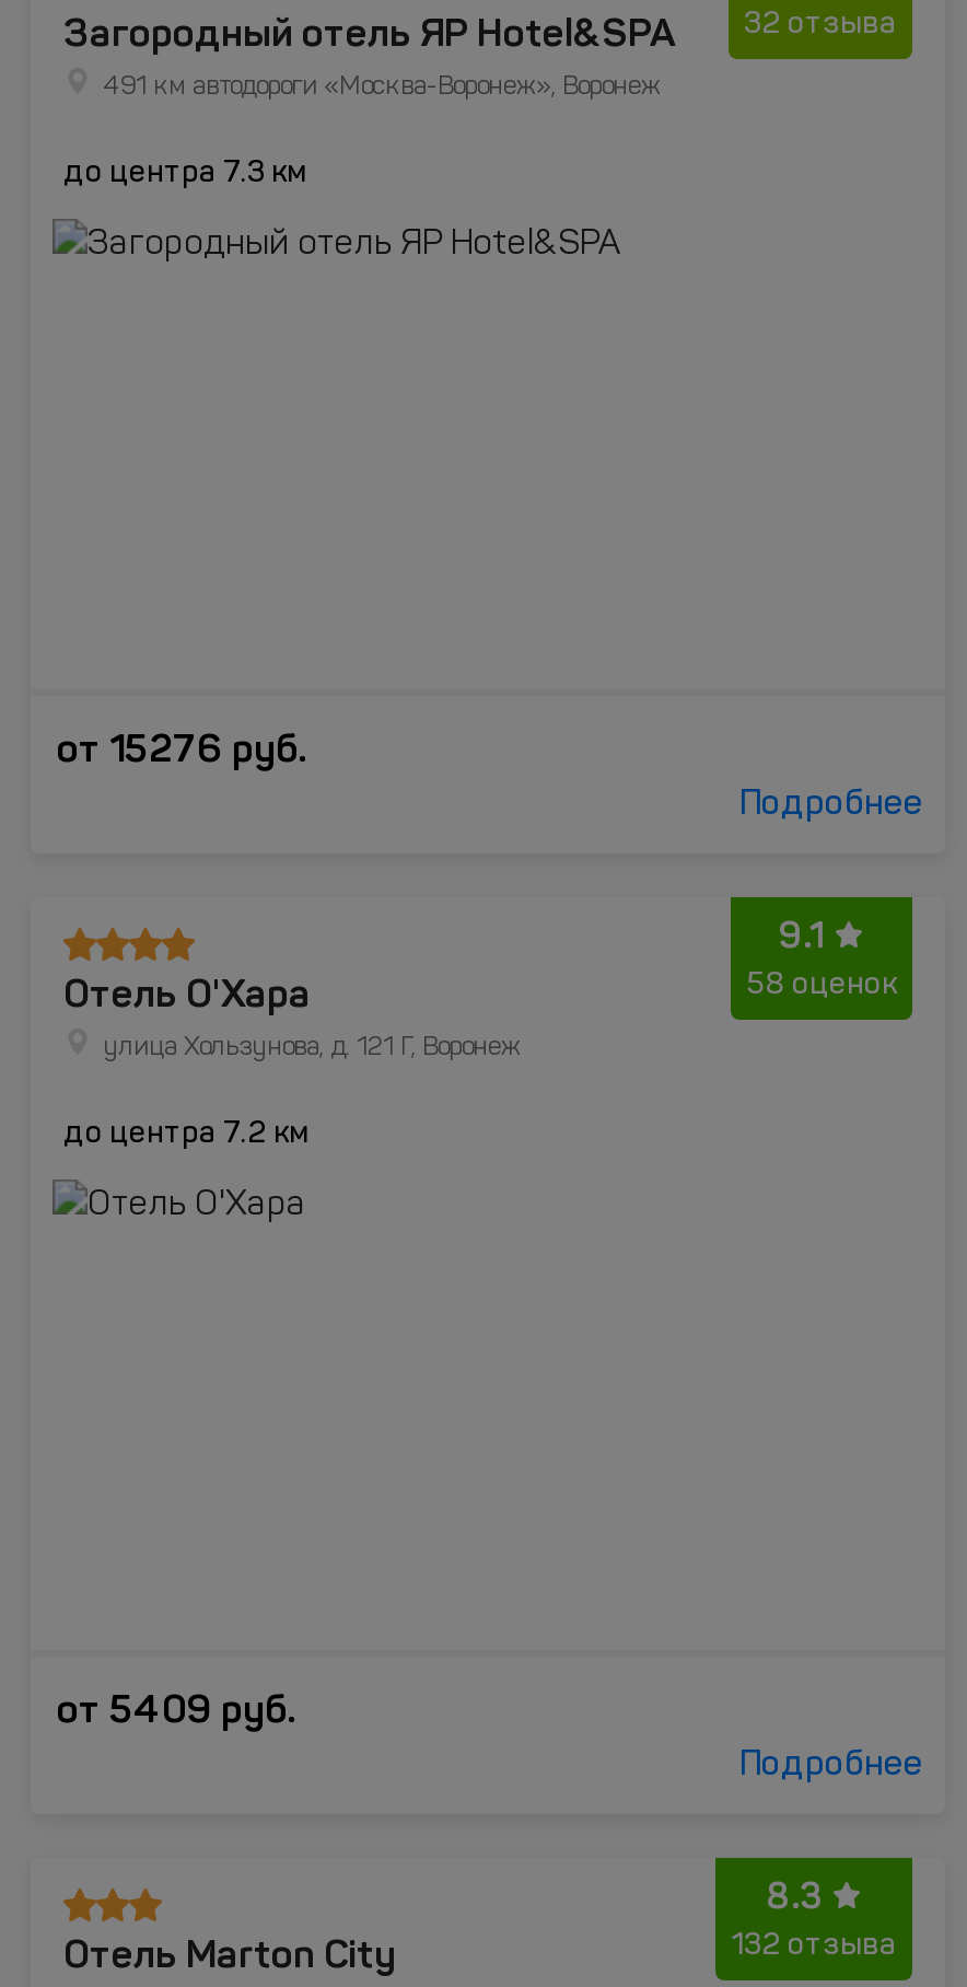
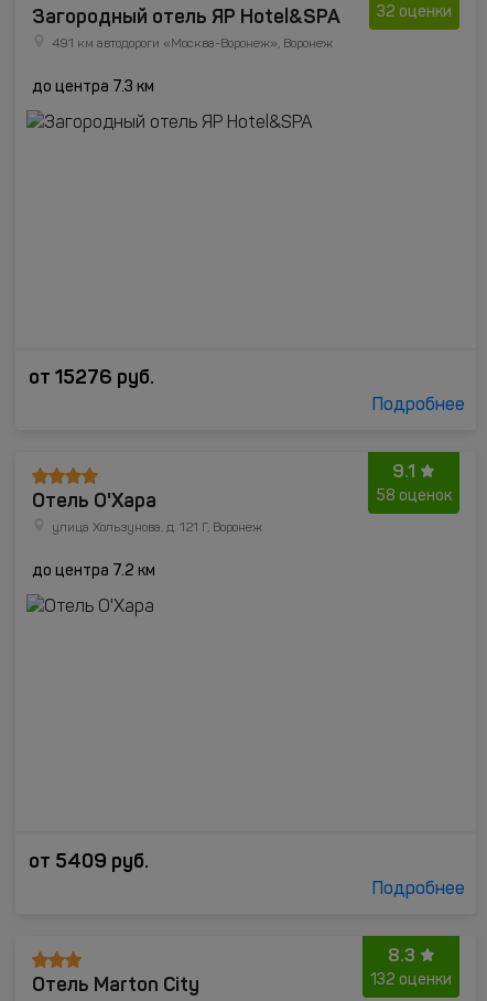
- 32 отзыва
+ 32 оценки

- 132 отзыва
+ 132 оценки
